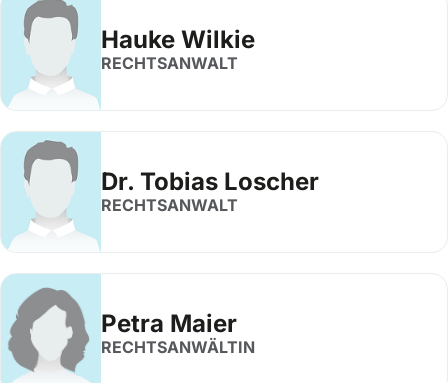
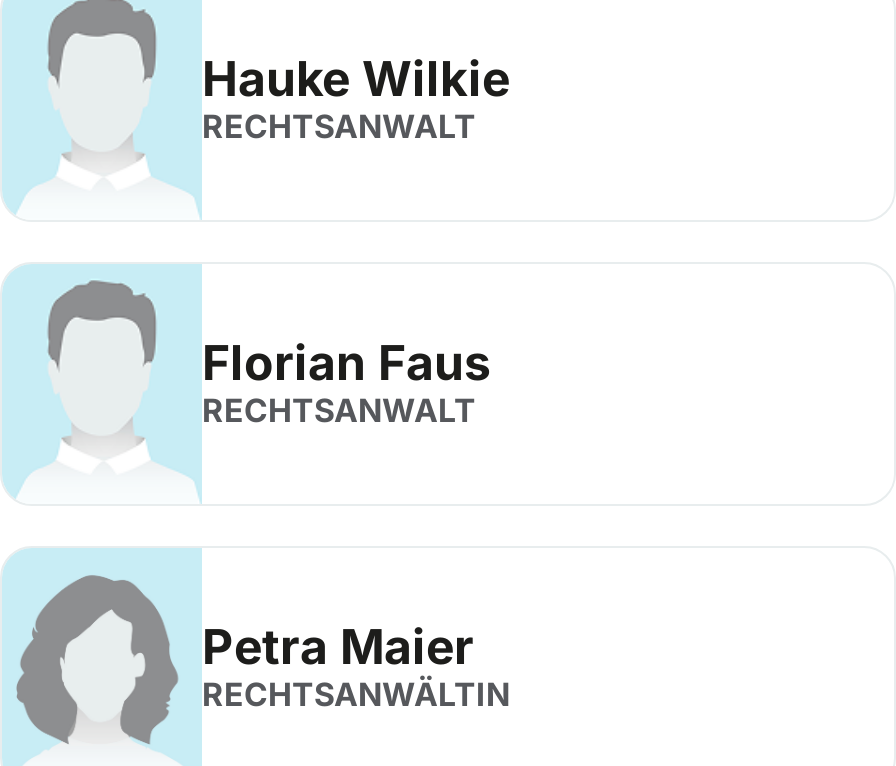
- Dr. Tobias Loscher
+ Florian Faus
